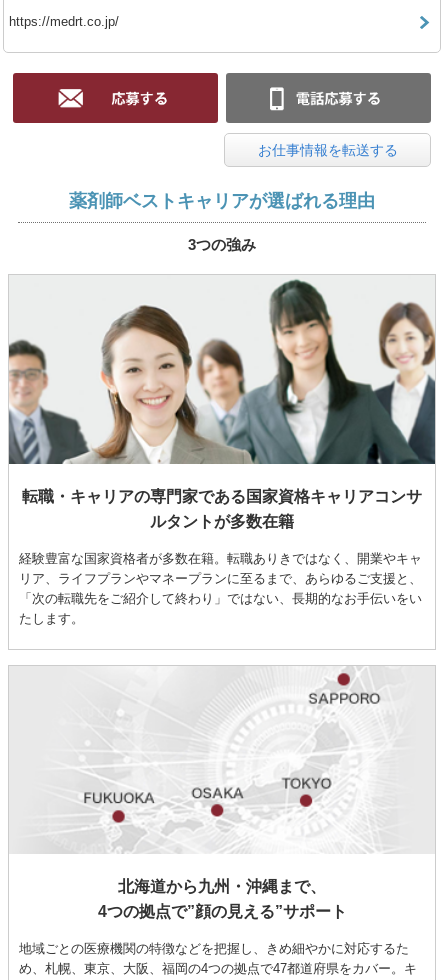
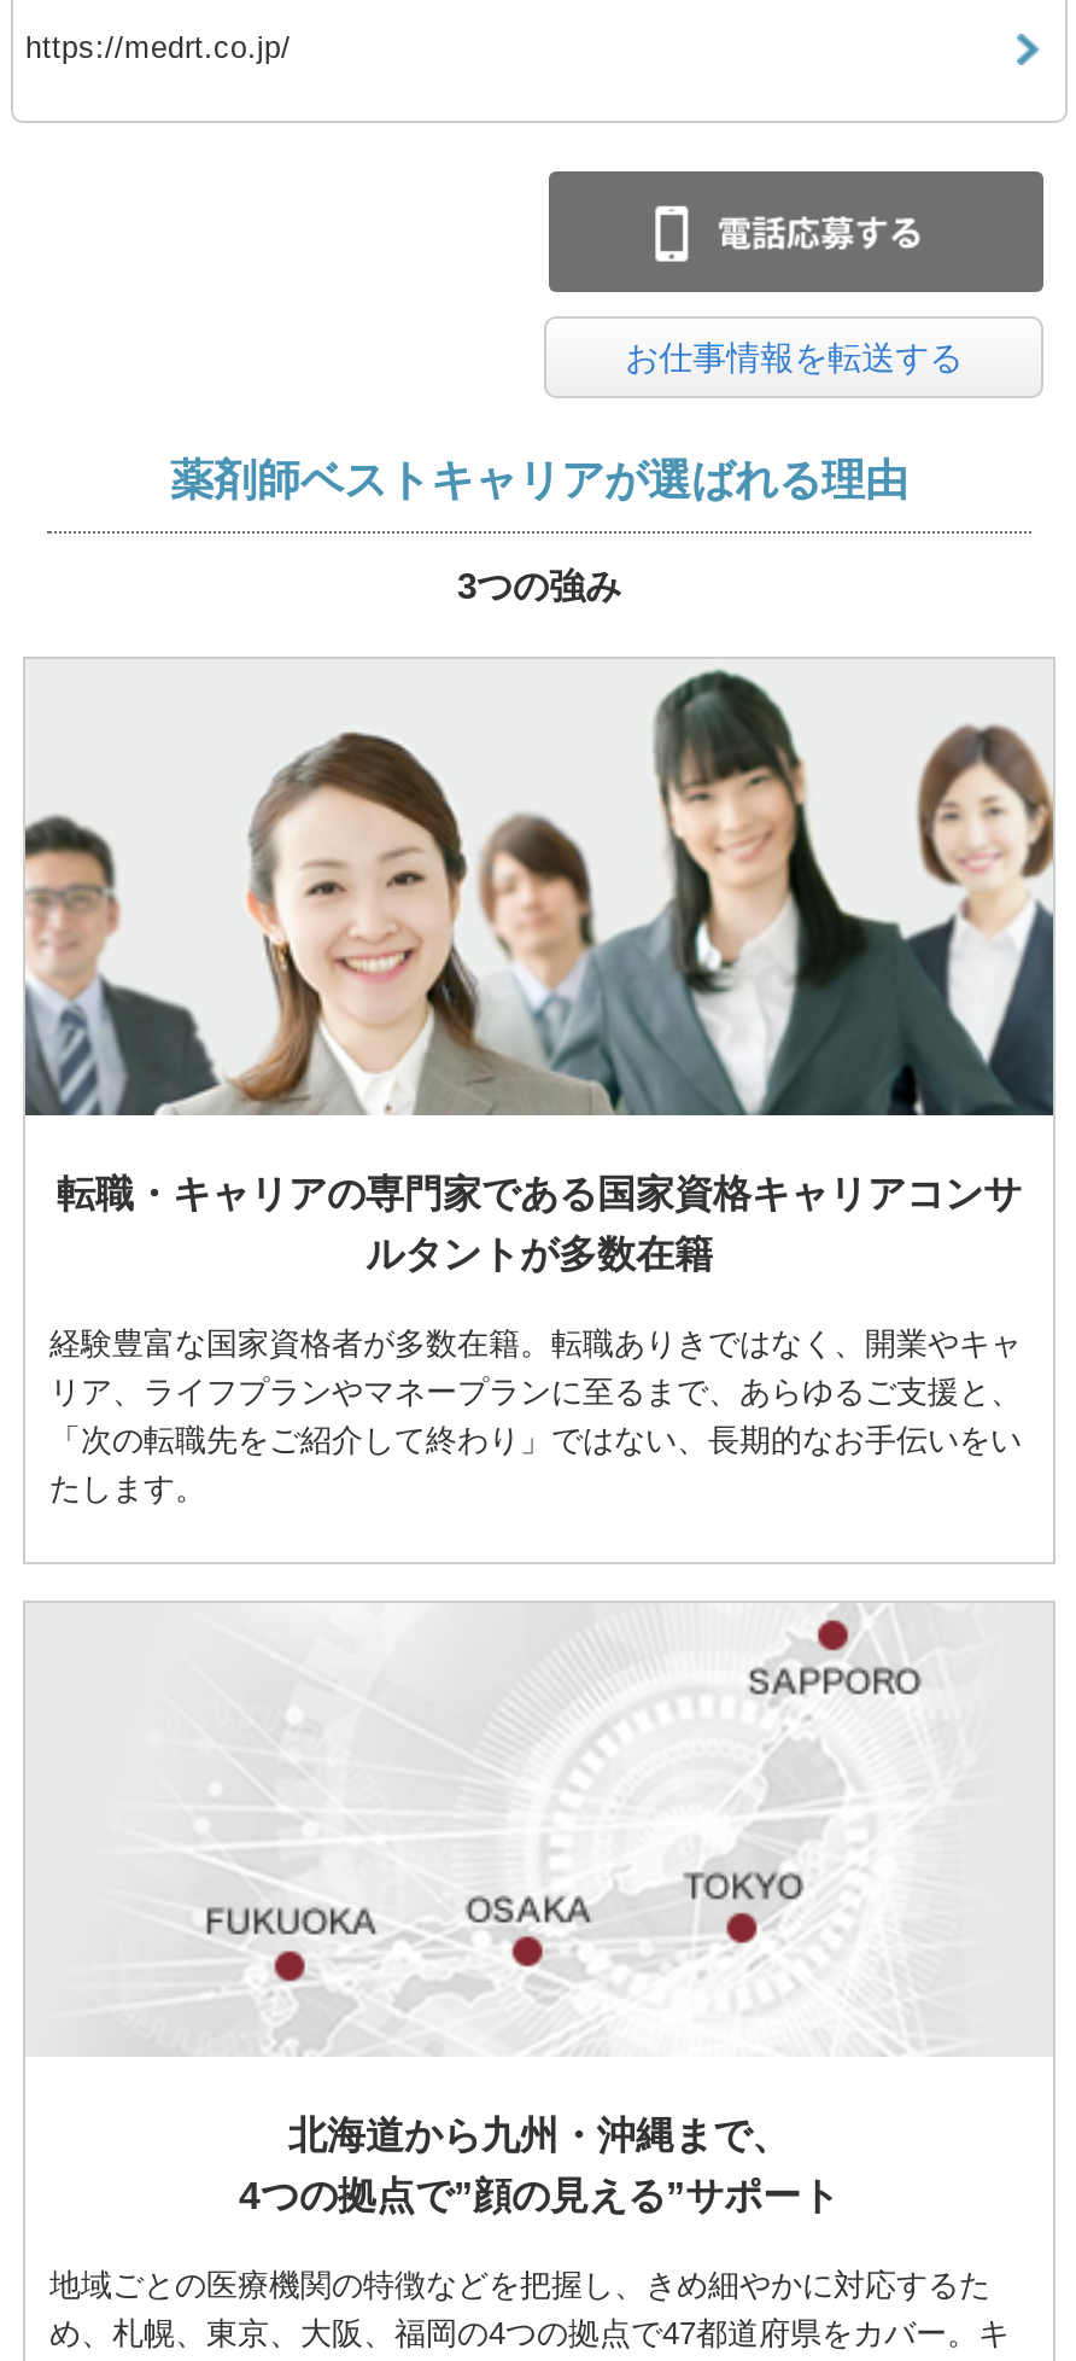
- [image]
